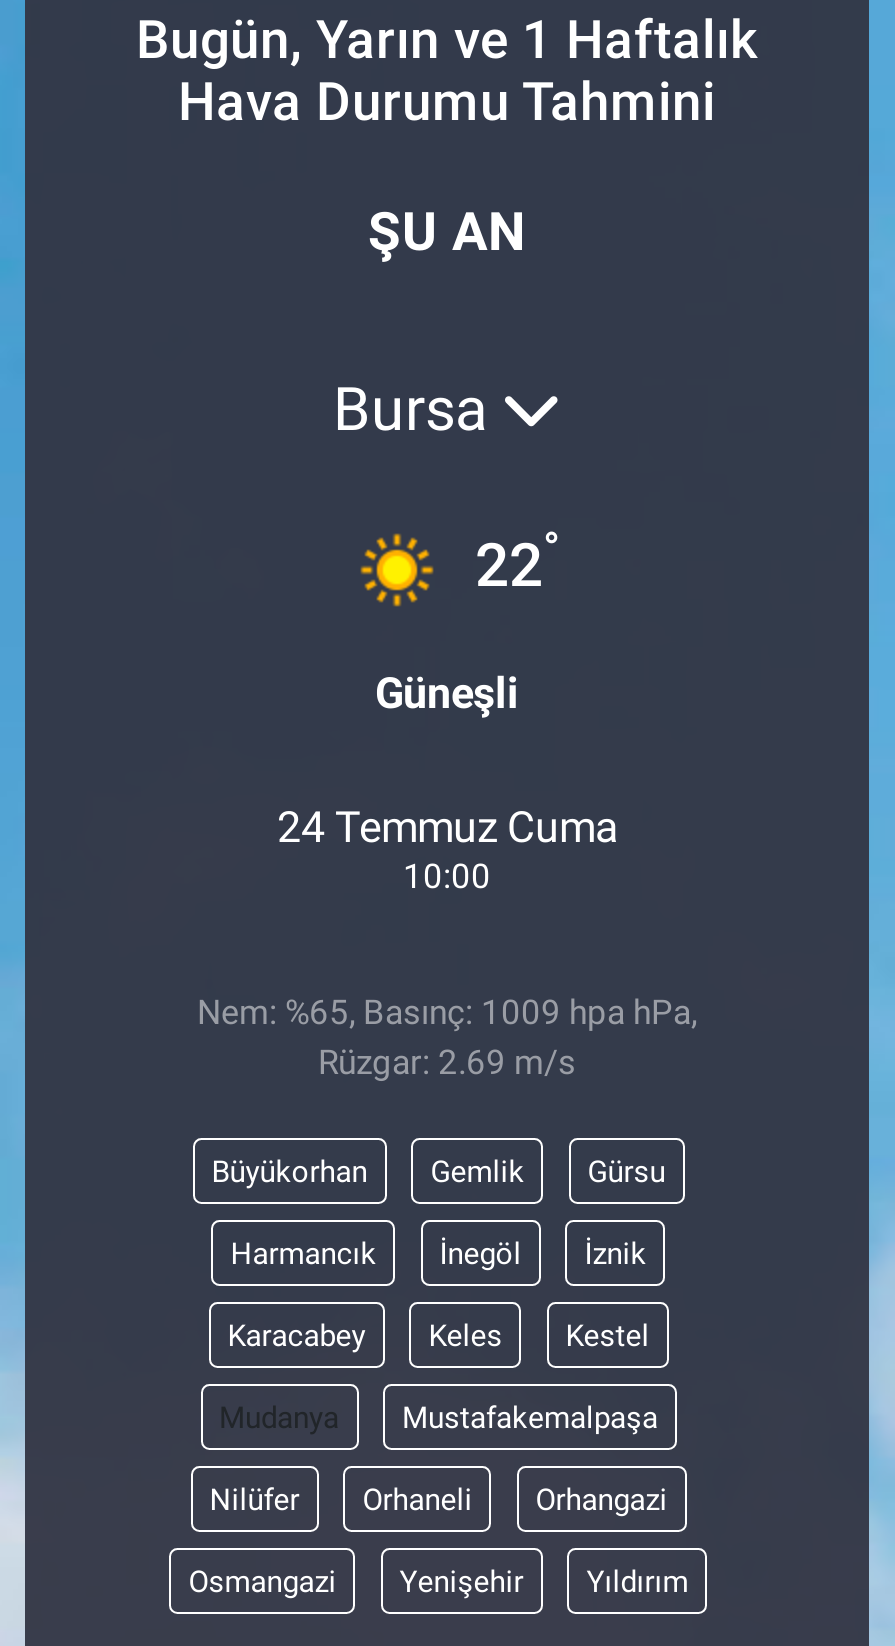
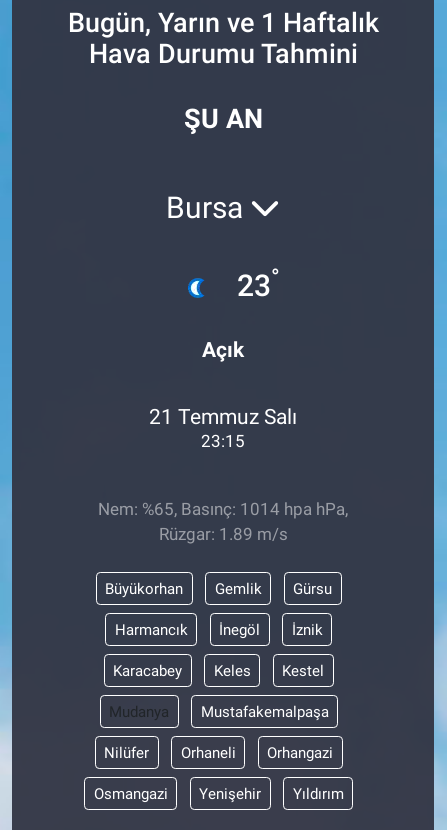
- [image]
- 22°
+ [image]
+ 23°

- Güneşli
+ Açık

- 24 Temmuz Cuma
- 10:00
+ 21 Temmuz Salı
+ 23:15

- Nem: %65, Basınç: 1009 hpa hPa,
- Rüzgar: 2.69 m/s
+ Nem: %65, Basınç: 1014 hpa hPa,
+ Rüzgar: 1.89 m/s
